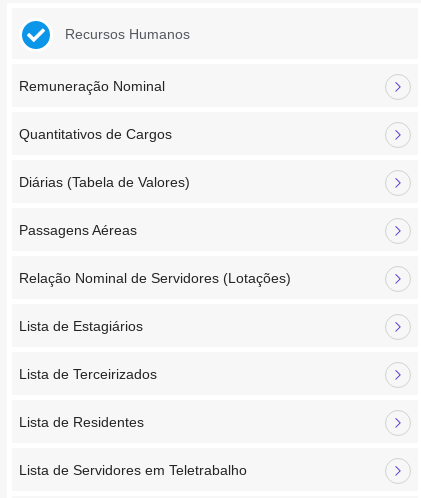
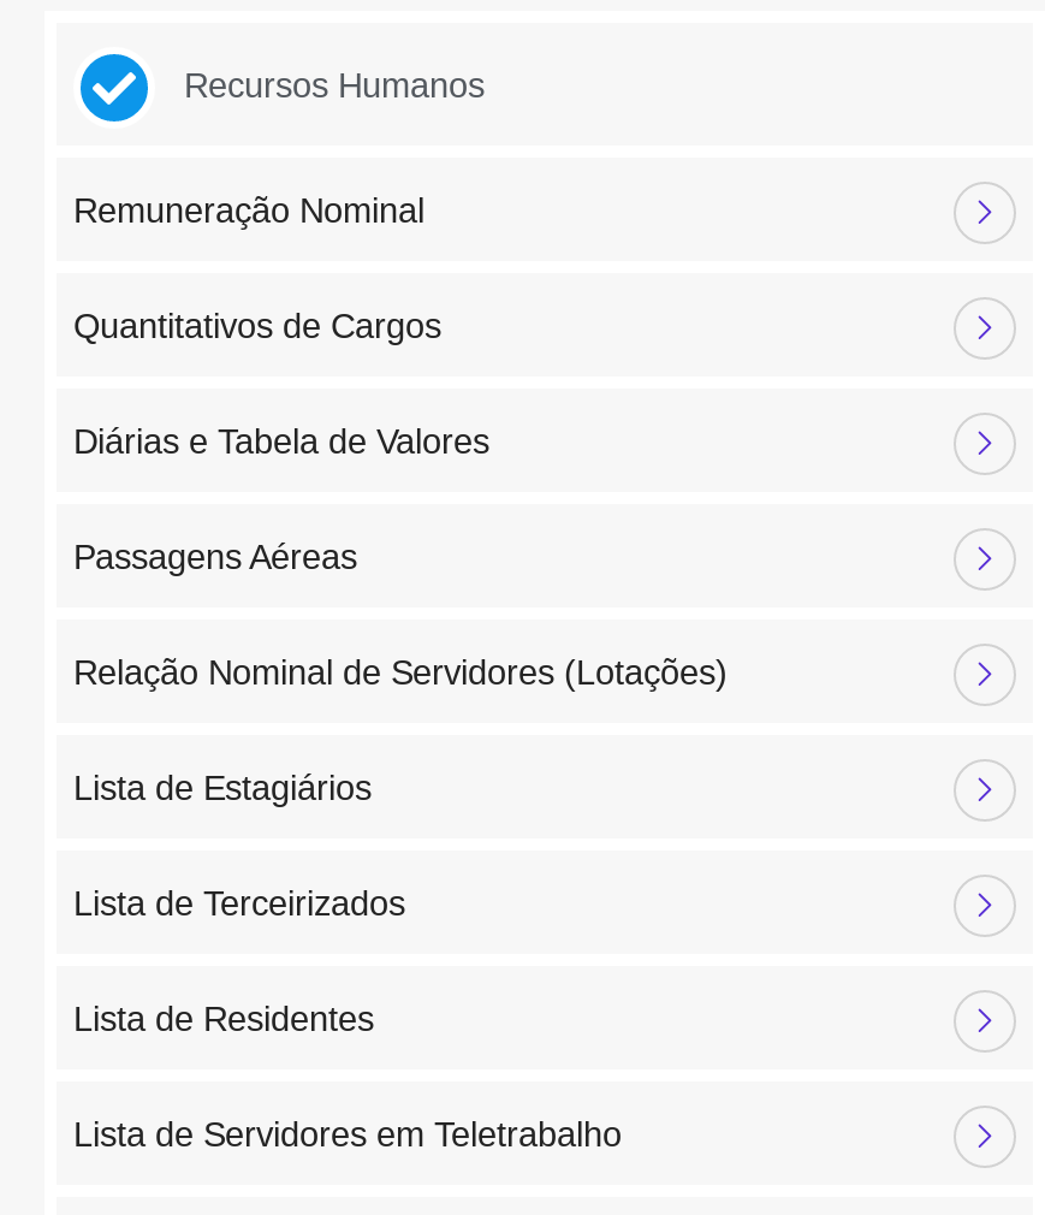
- Diárias (Tabela de Valores)
+ Diárias e Tabela de Valores
